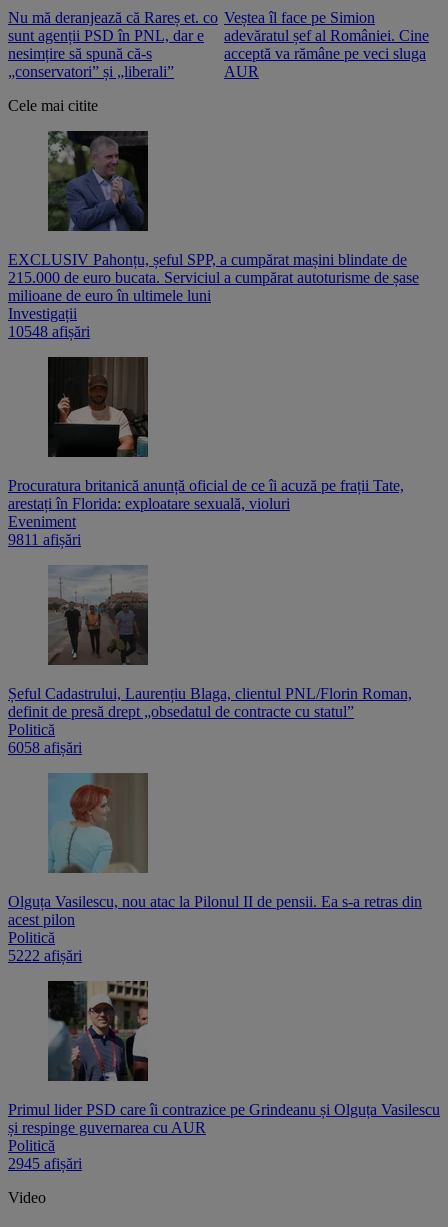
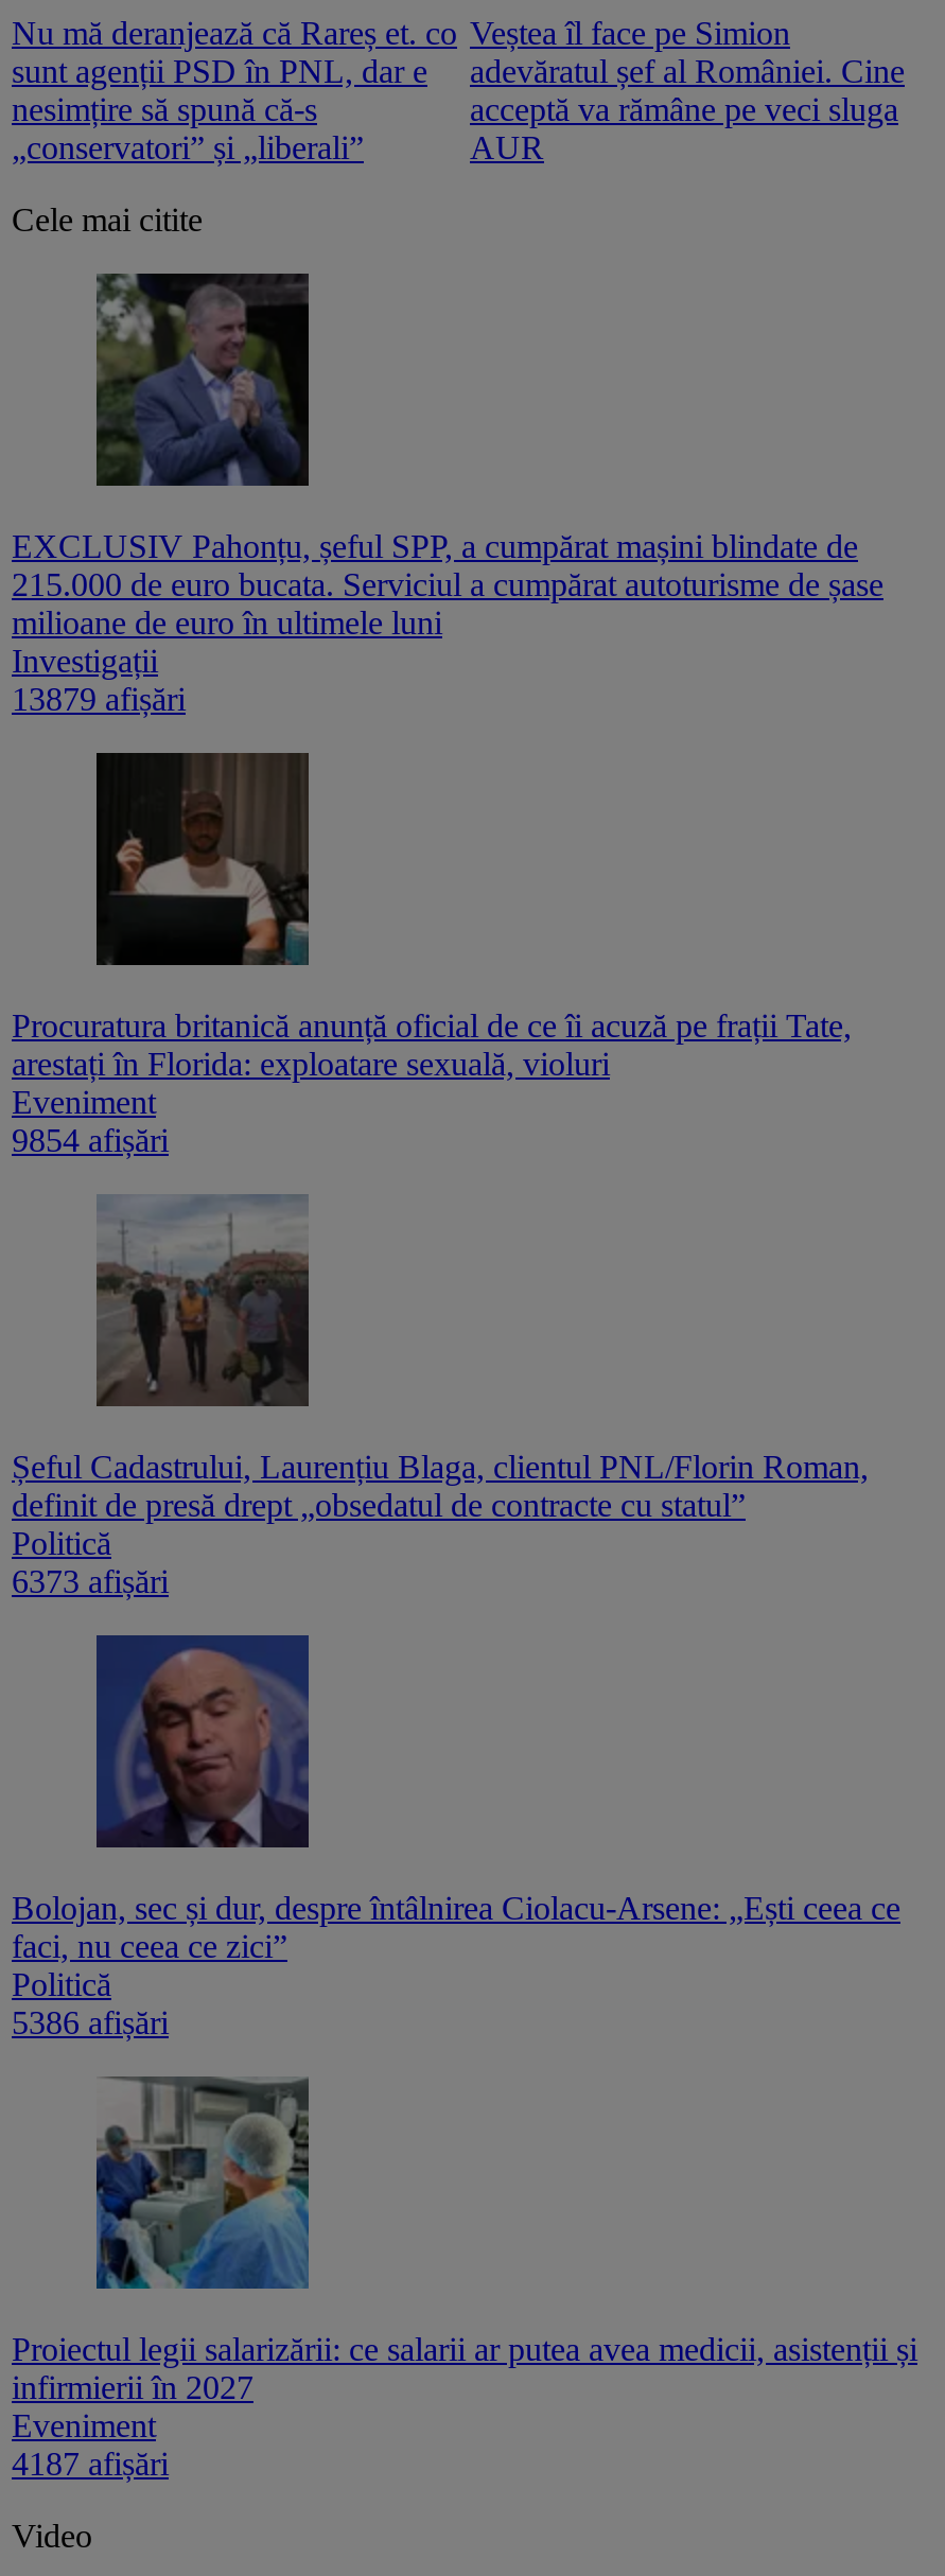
- 10548 afișări
+ 13879 afișări

- 9811 afișări
+ 9854 afișări

- 6058 afișări
+ 6373 afișări

- [image]
- Olguța Vasilescu, nou atac la Pilonul II de pensii. Ea s-a retras din
- acest pilon
+ [image]
+ Bolojan, sec și dur, despre întâlnirea Ciolacu-Arsene: „Ești ceea ce
+ faci, nu ceea ce zici”

- 5222 afișări
+ 5386 afișări

- [image]
- Primul lider PSD care îi contrazice pe Grindeanu și Olguța Vasilescu
- și respinge guvernarea cu AUR
- Politică
- 2945 afișări
+ [image]
+ Proiectul legii salarizării: ce salarii ar putea avea medicii, asistenții și
+ infirmierii în 2027
+ Eveniment
+ 4187 afișări
